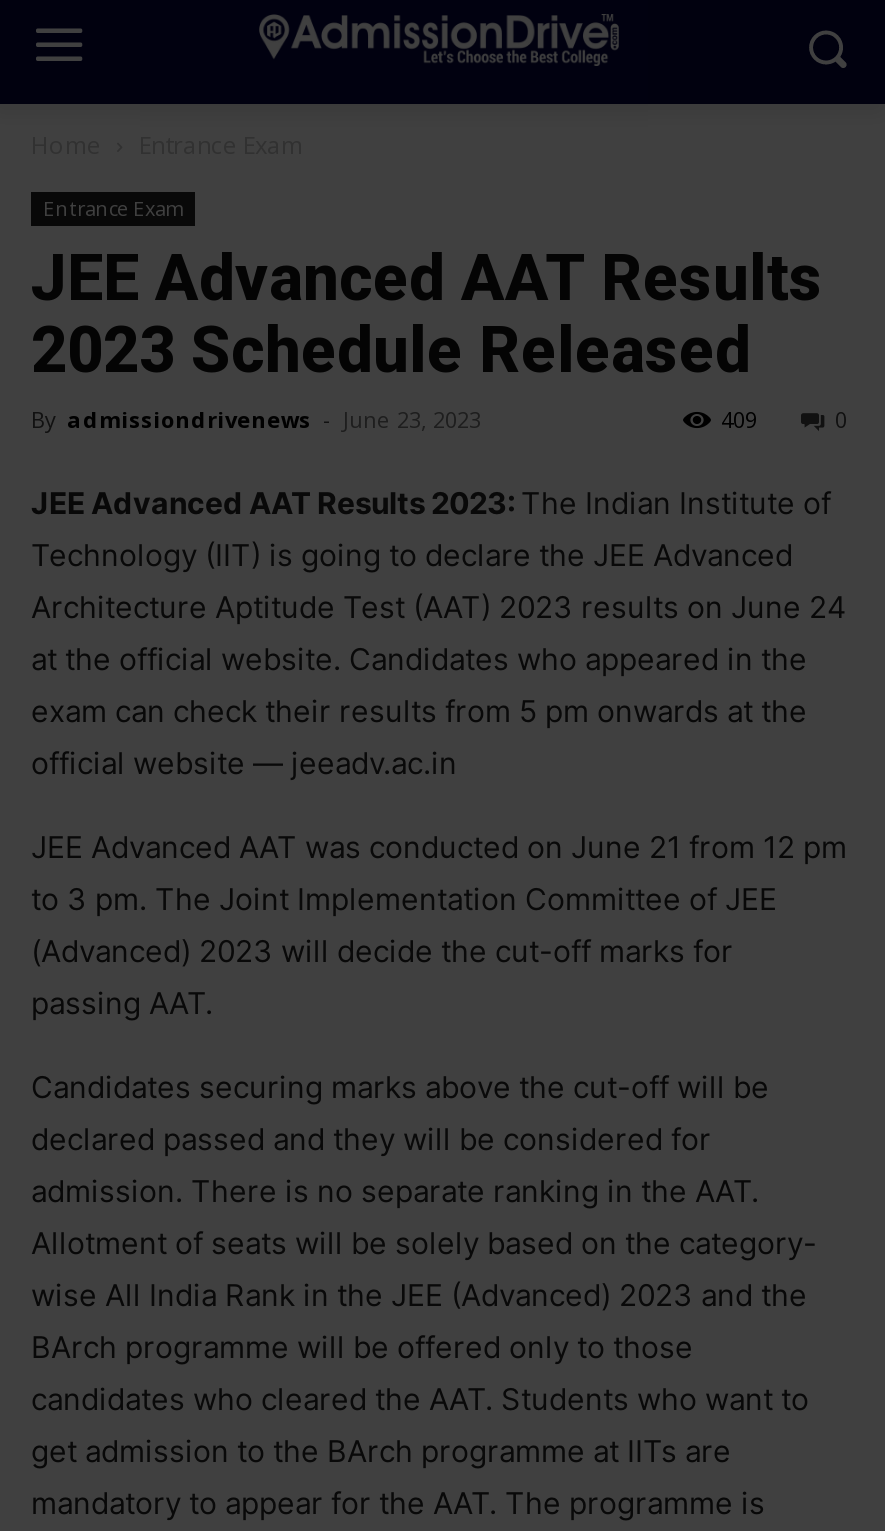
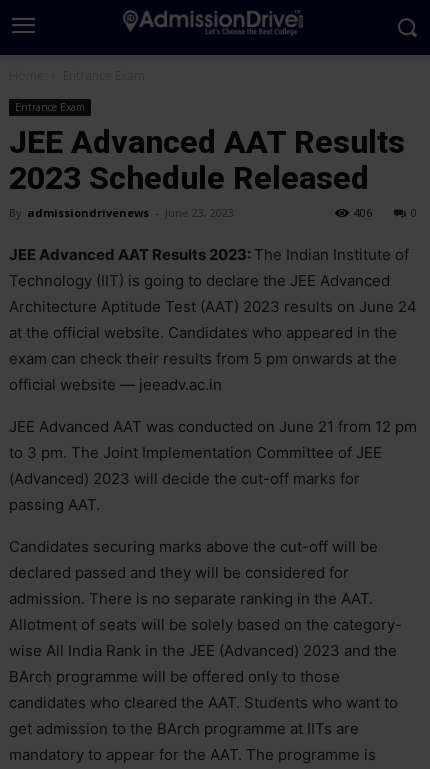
- 409
+ 406
